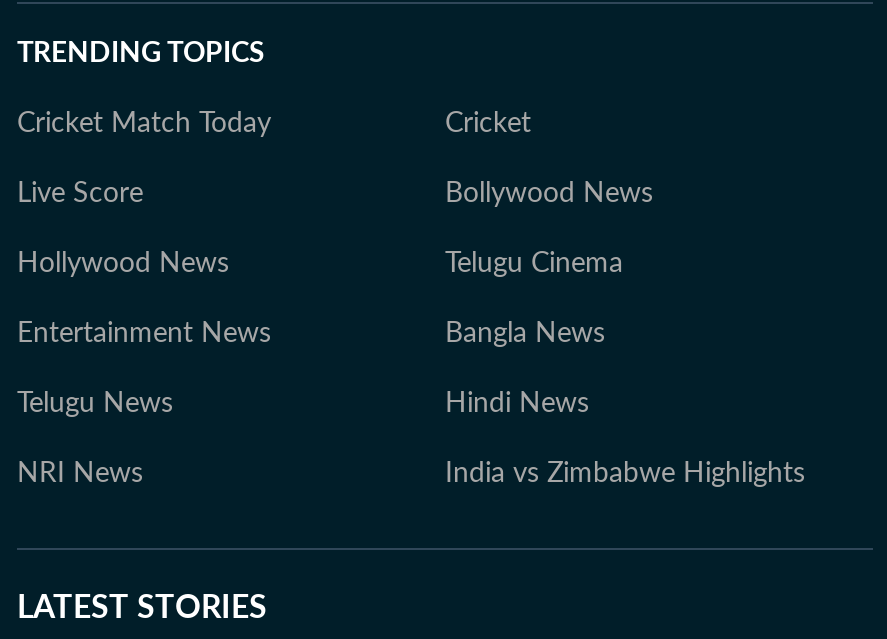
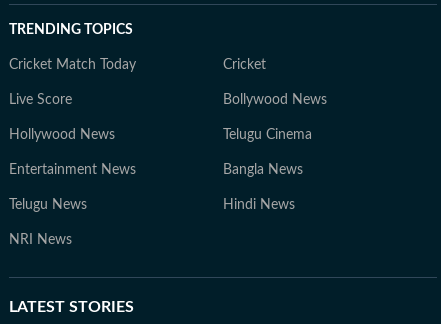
- India vs Zimbabwe Highlights
